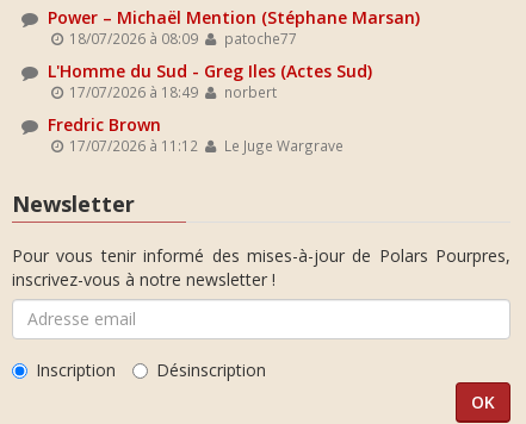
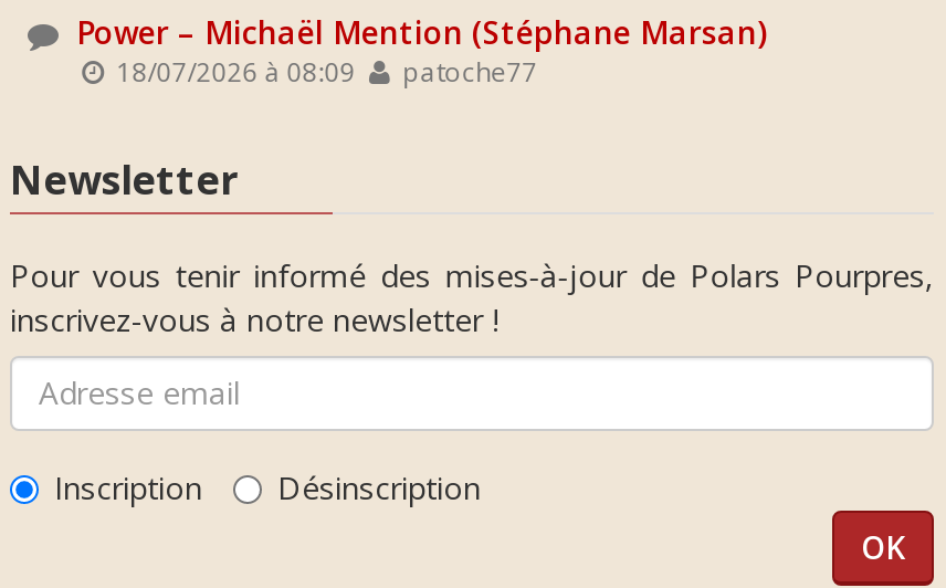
- L'Homme du Sud - Greg Iles (Actes Sud)
- 17/07/2026 à 18:49
- norbert
- Fredric Brown
- 17/07/2026 à 11:12
- Le Juge Wargrave
